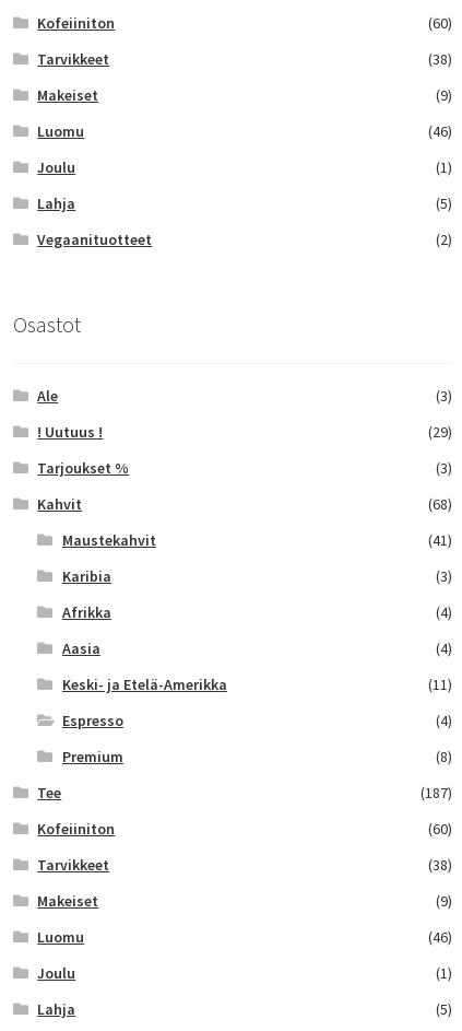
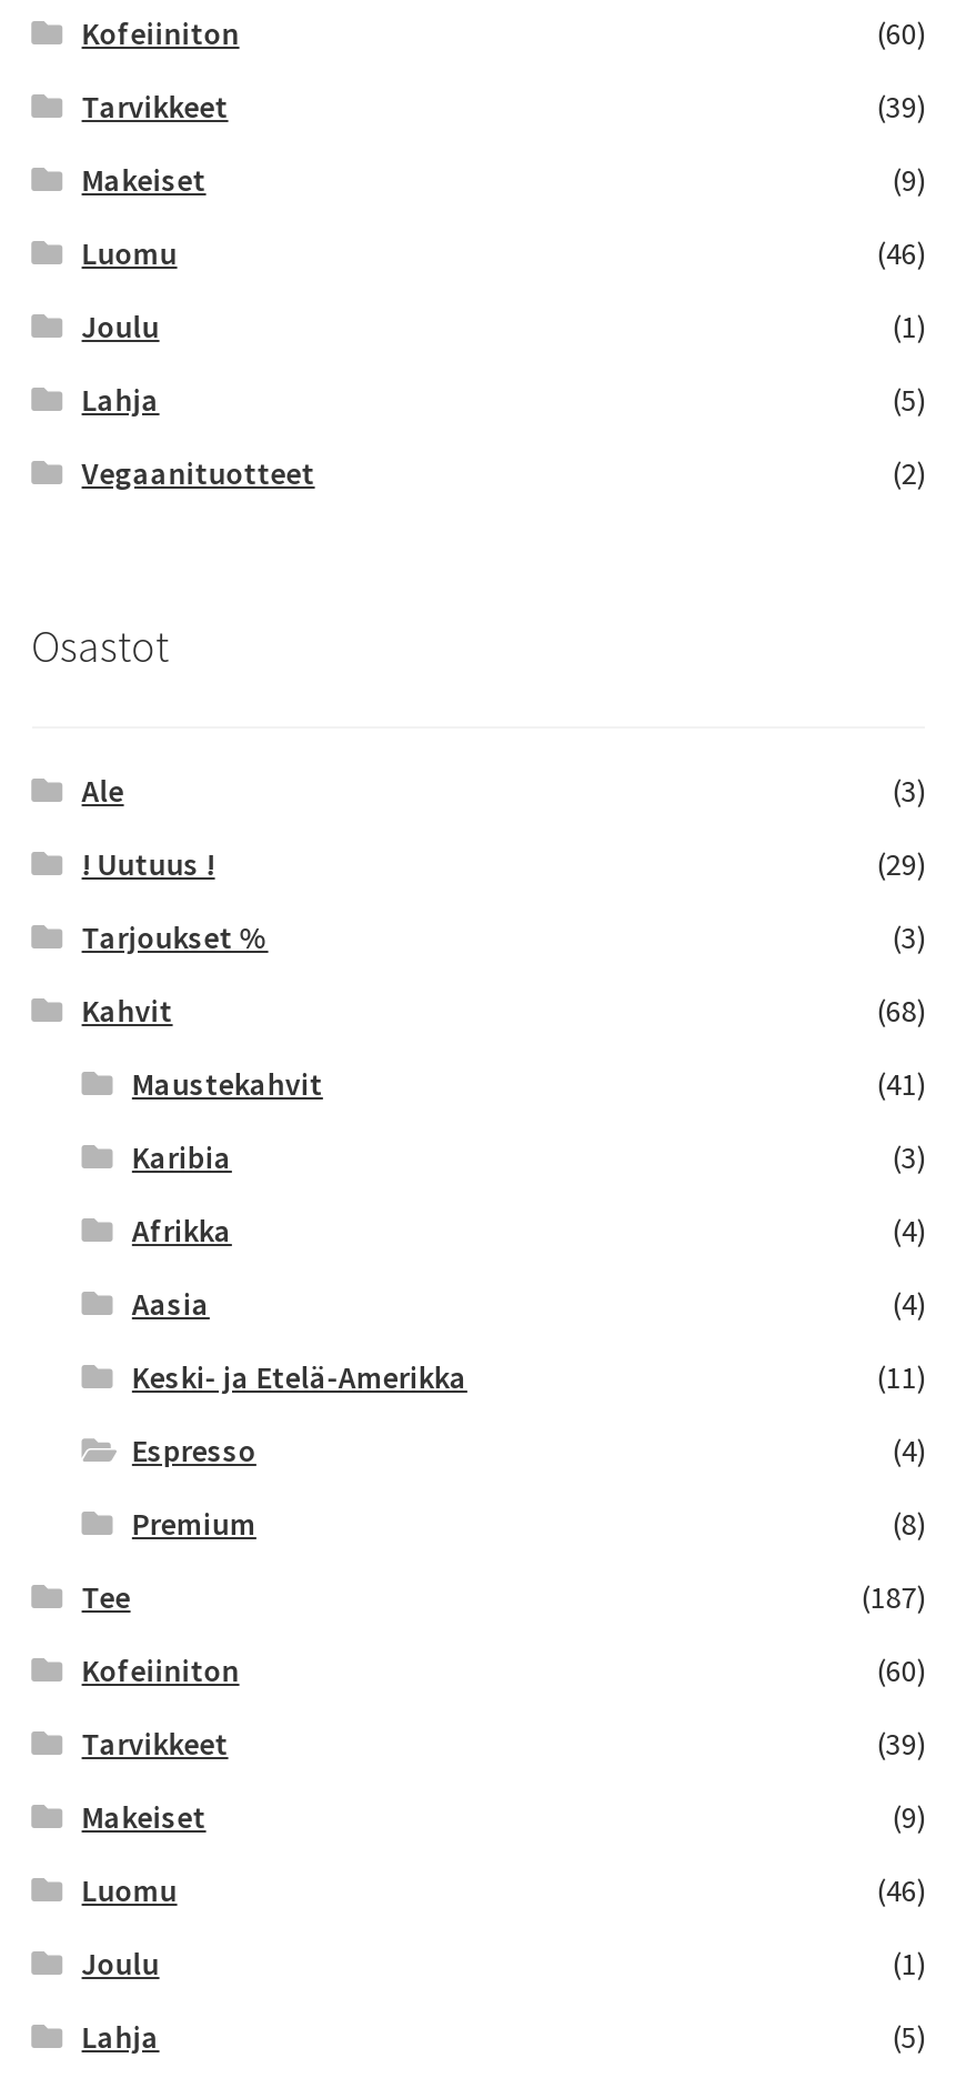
- (38)
+ (39)

- (38)
+ (39)
